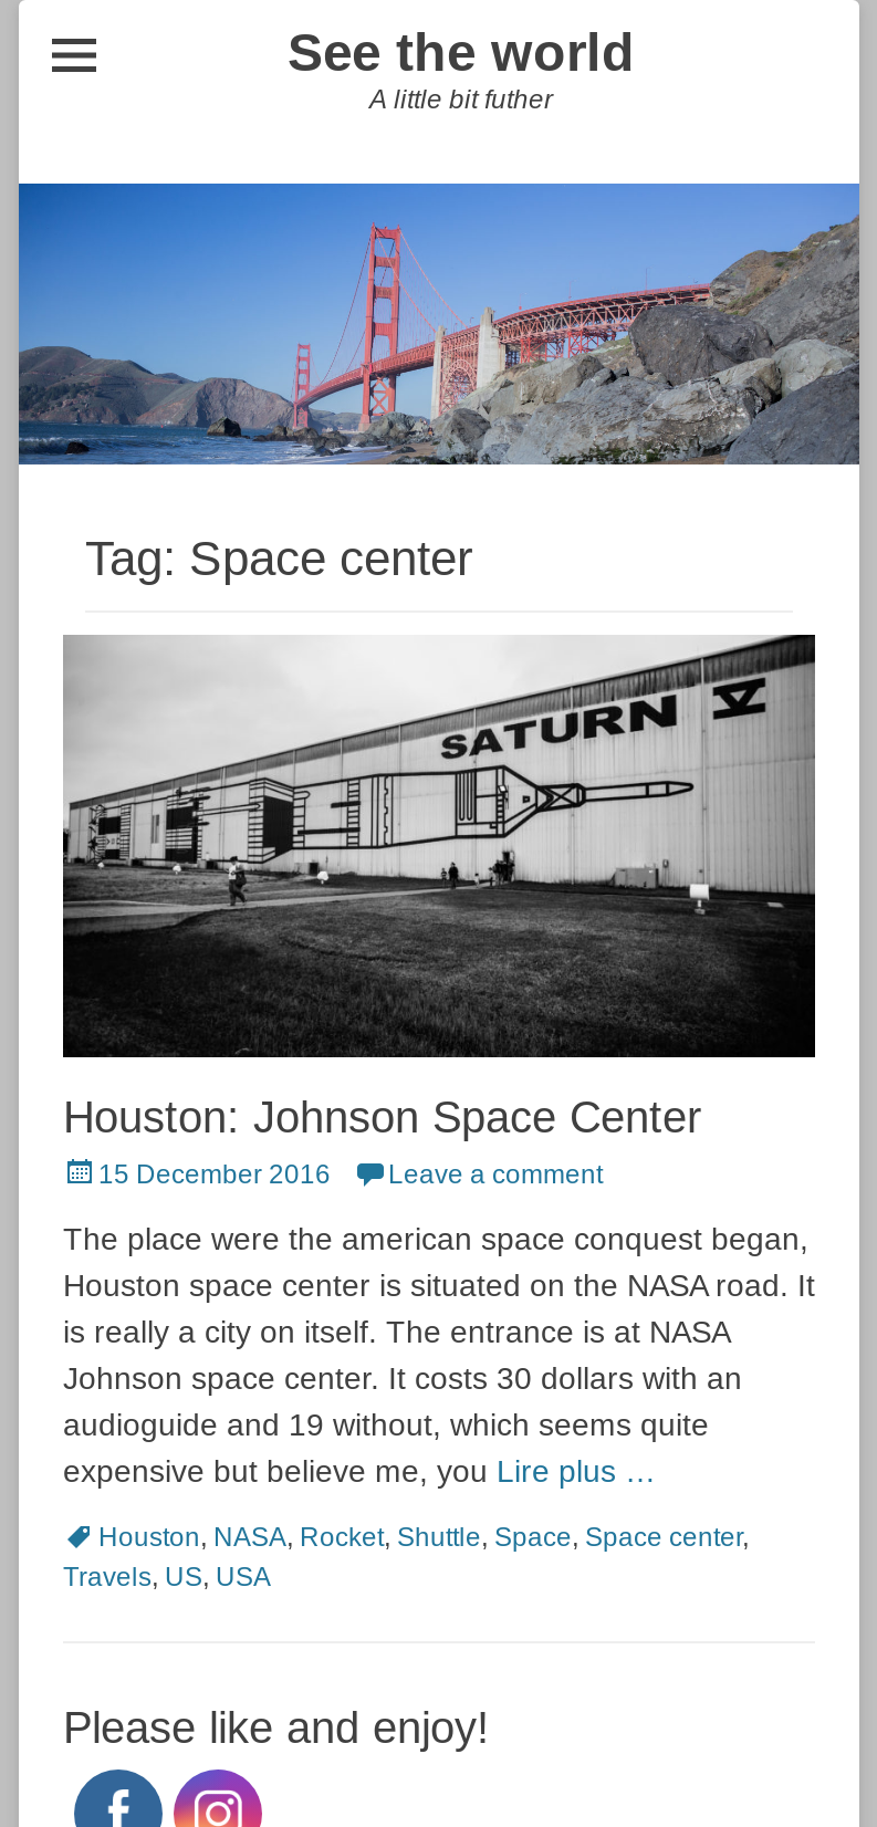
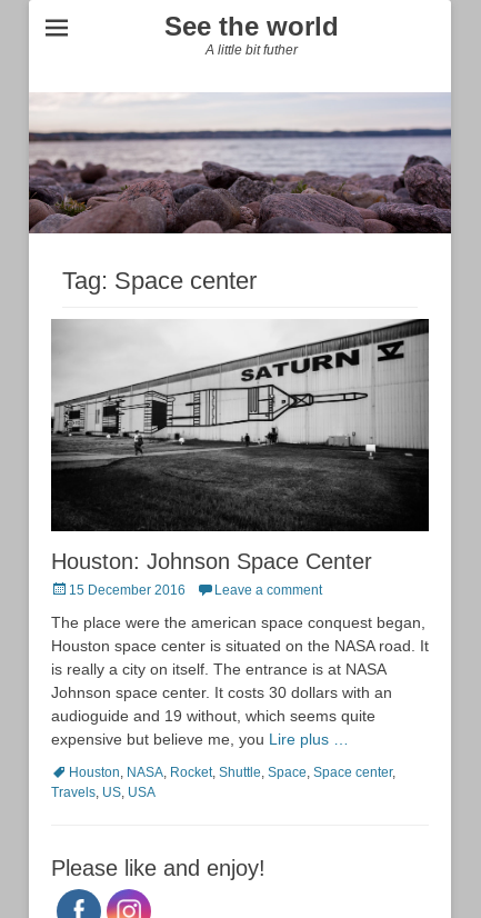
- [image]
+ [image]
